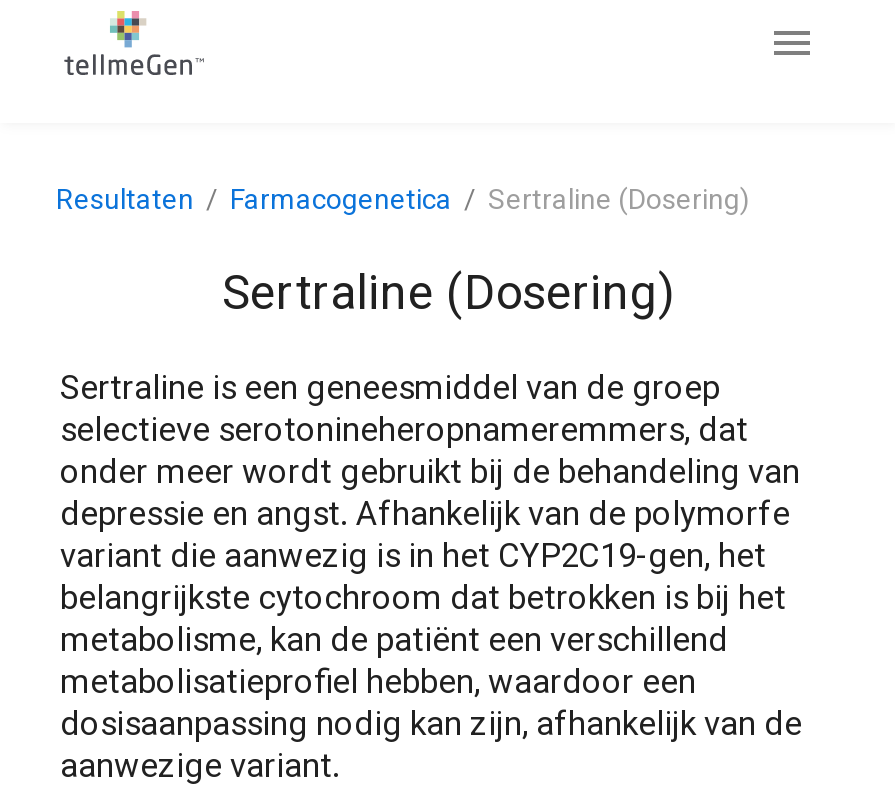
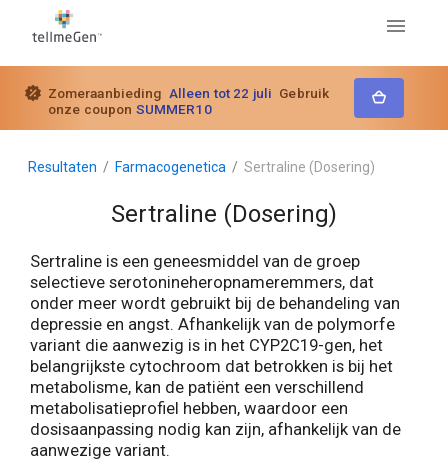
+ [image]
+ Zomeraanbieding Alleen tot 22 juli Gebruik
+ onze coupon SUMMER10
